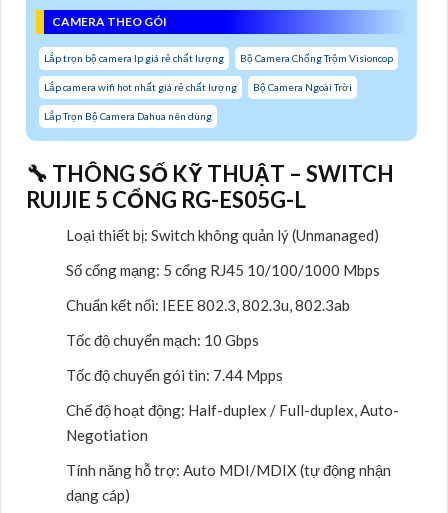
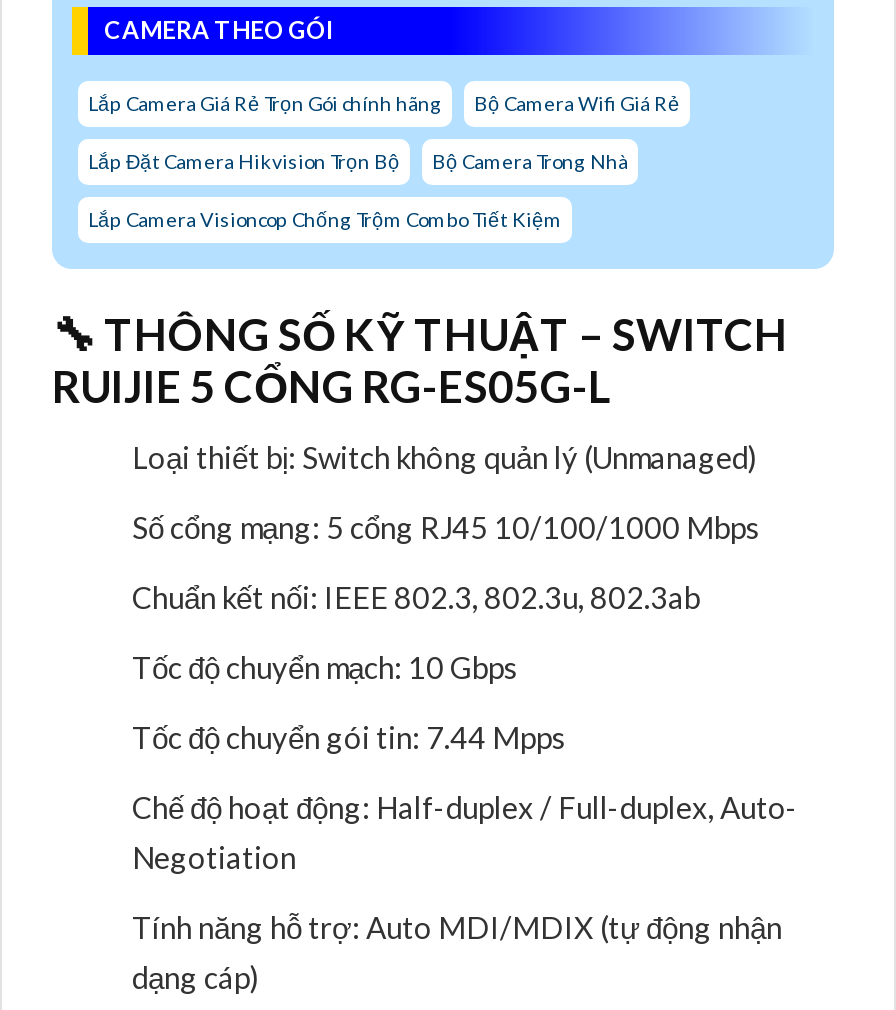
- Lắp trọn bộ camera Ip giá rẻ chất lượng
- Bộ Camera Chống Trộm Visioncop
+ Lắp Camera Giá Rẻ Trọn Gói chính hãng
+ Bộ Camera Wifi Giá Rẻ

- Lắp camera wifi hot nhất giá rẻ chất lượng
- Bộ Camera Ngoài Trời
+ Lắp Đặt Camera Hikvision Trọn Bộ
+ Bộ Camera Trong Nhà

- Lắp Trọn Bộ Camera Dahua nên dùng
+ Lắp Camera Visioncop Chống Trộm Combo Tiết Kiệm
